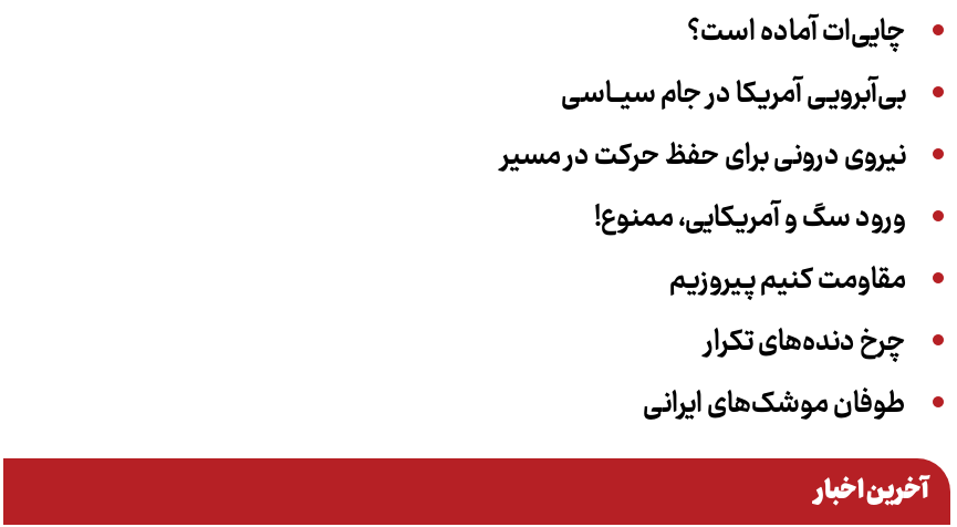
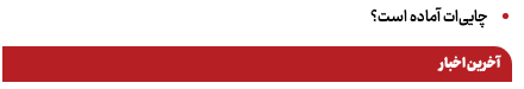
- بی‌آبرویـی آمریکا در جام سیــاسی
- نیروی درونی برای حفظ حرکت در مسیر
- ورود سگ و آمریکایی، ممنوع!
- مقاومت کنیم پـیروزیم
- چرخ دنده‌های تکرار
- طوفان موشک‌های ایرانی
